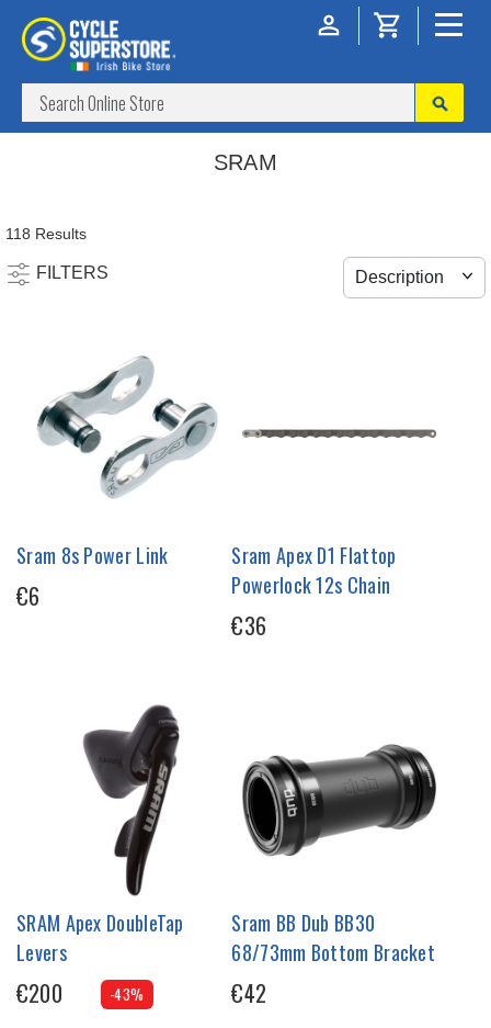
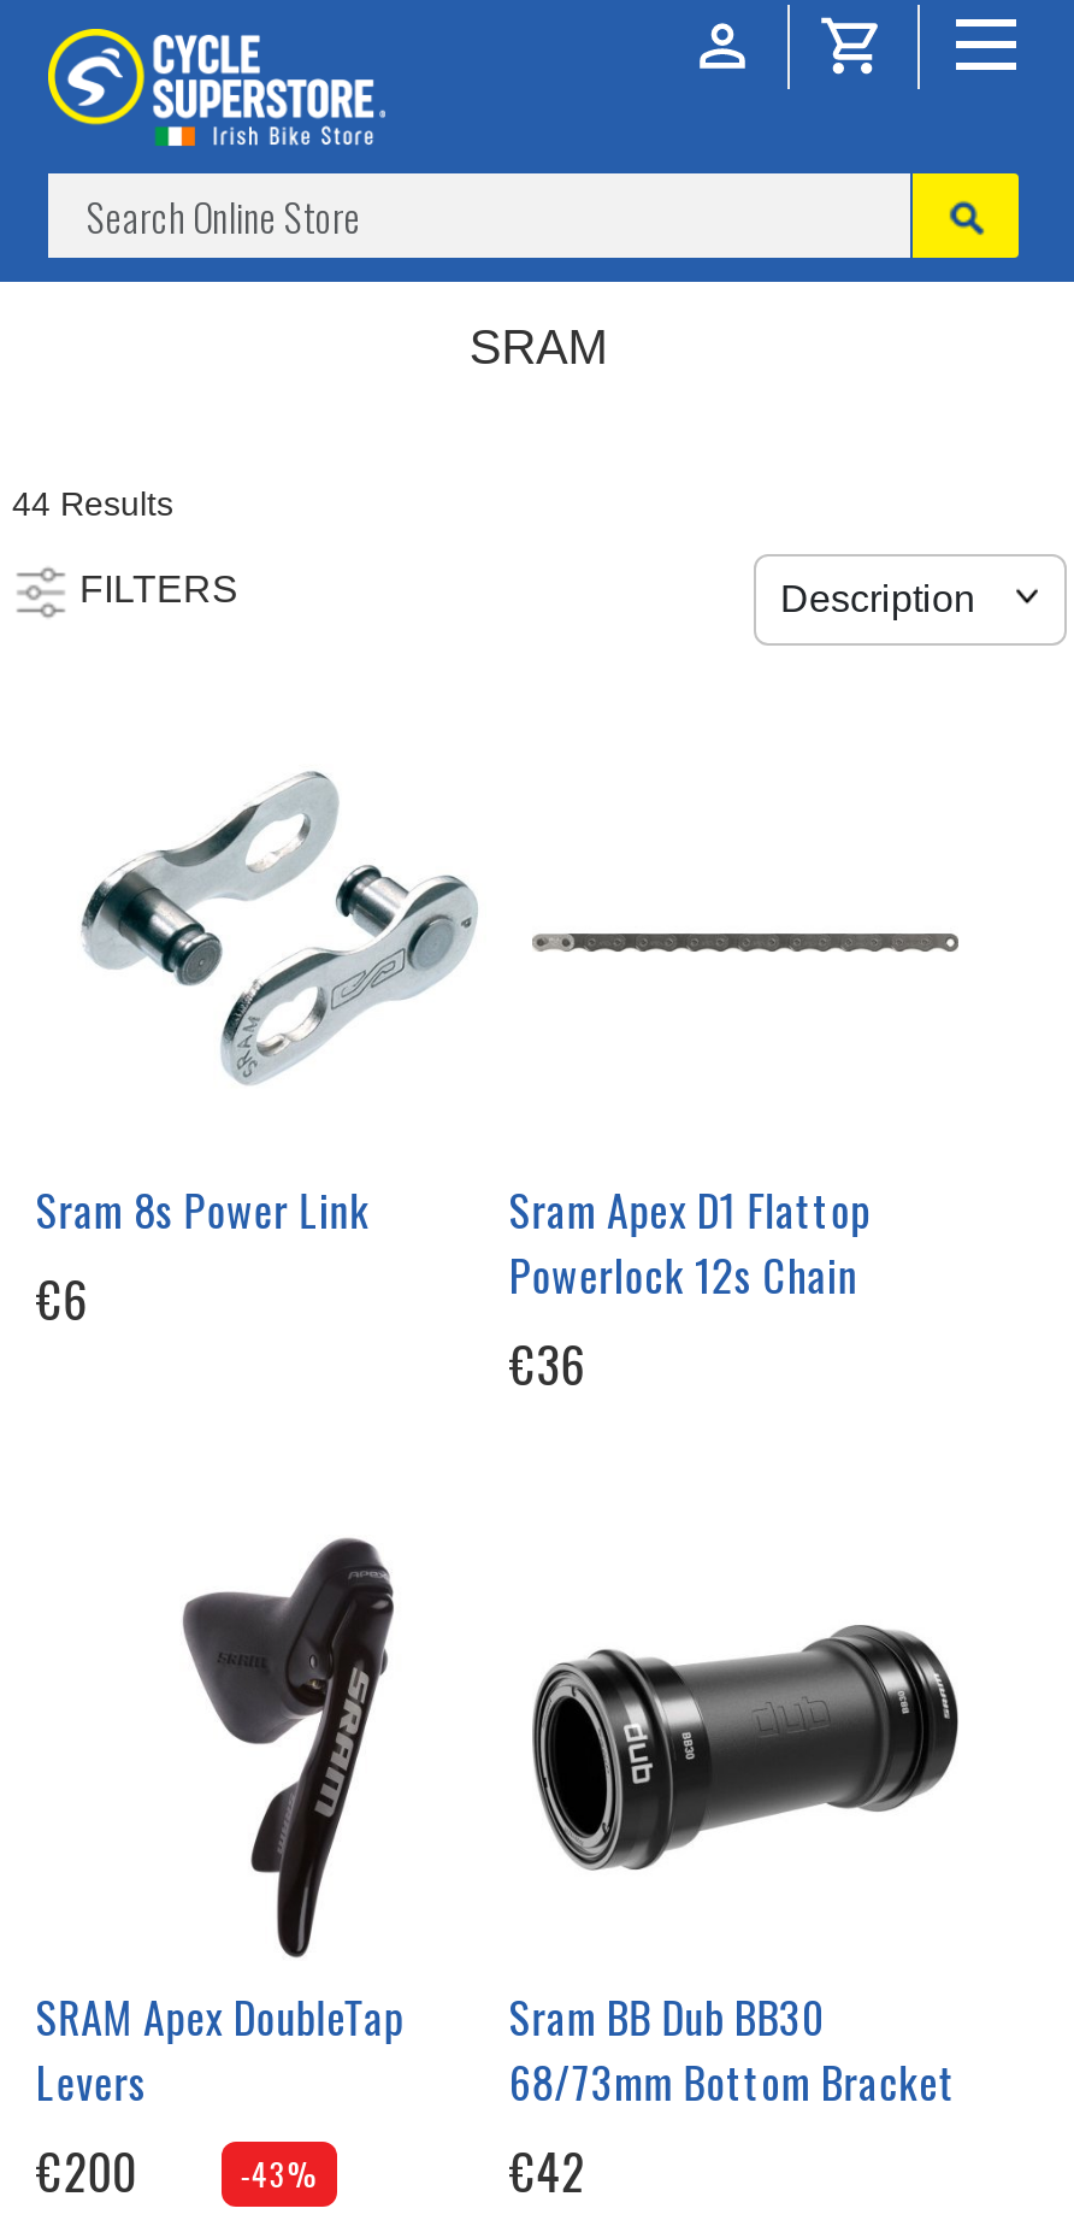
- 118 Results
+ 44 Results
